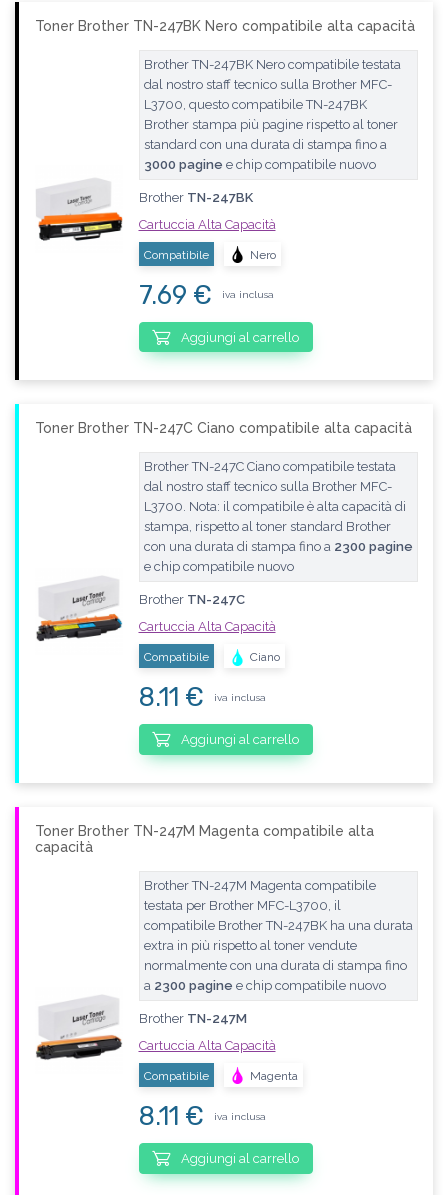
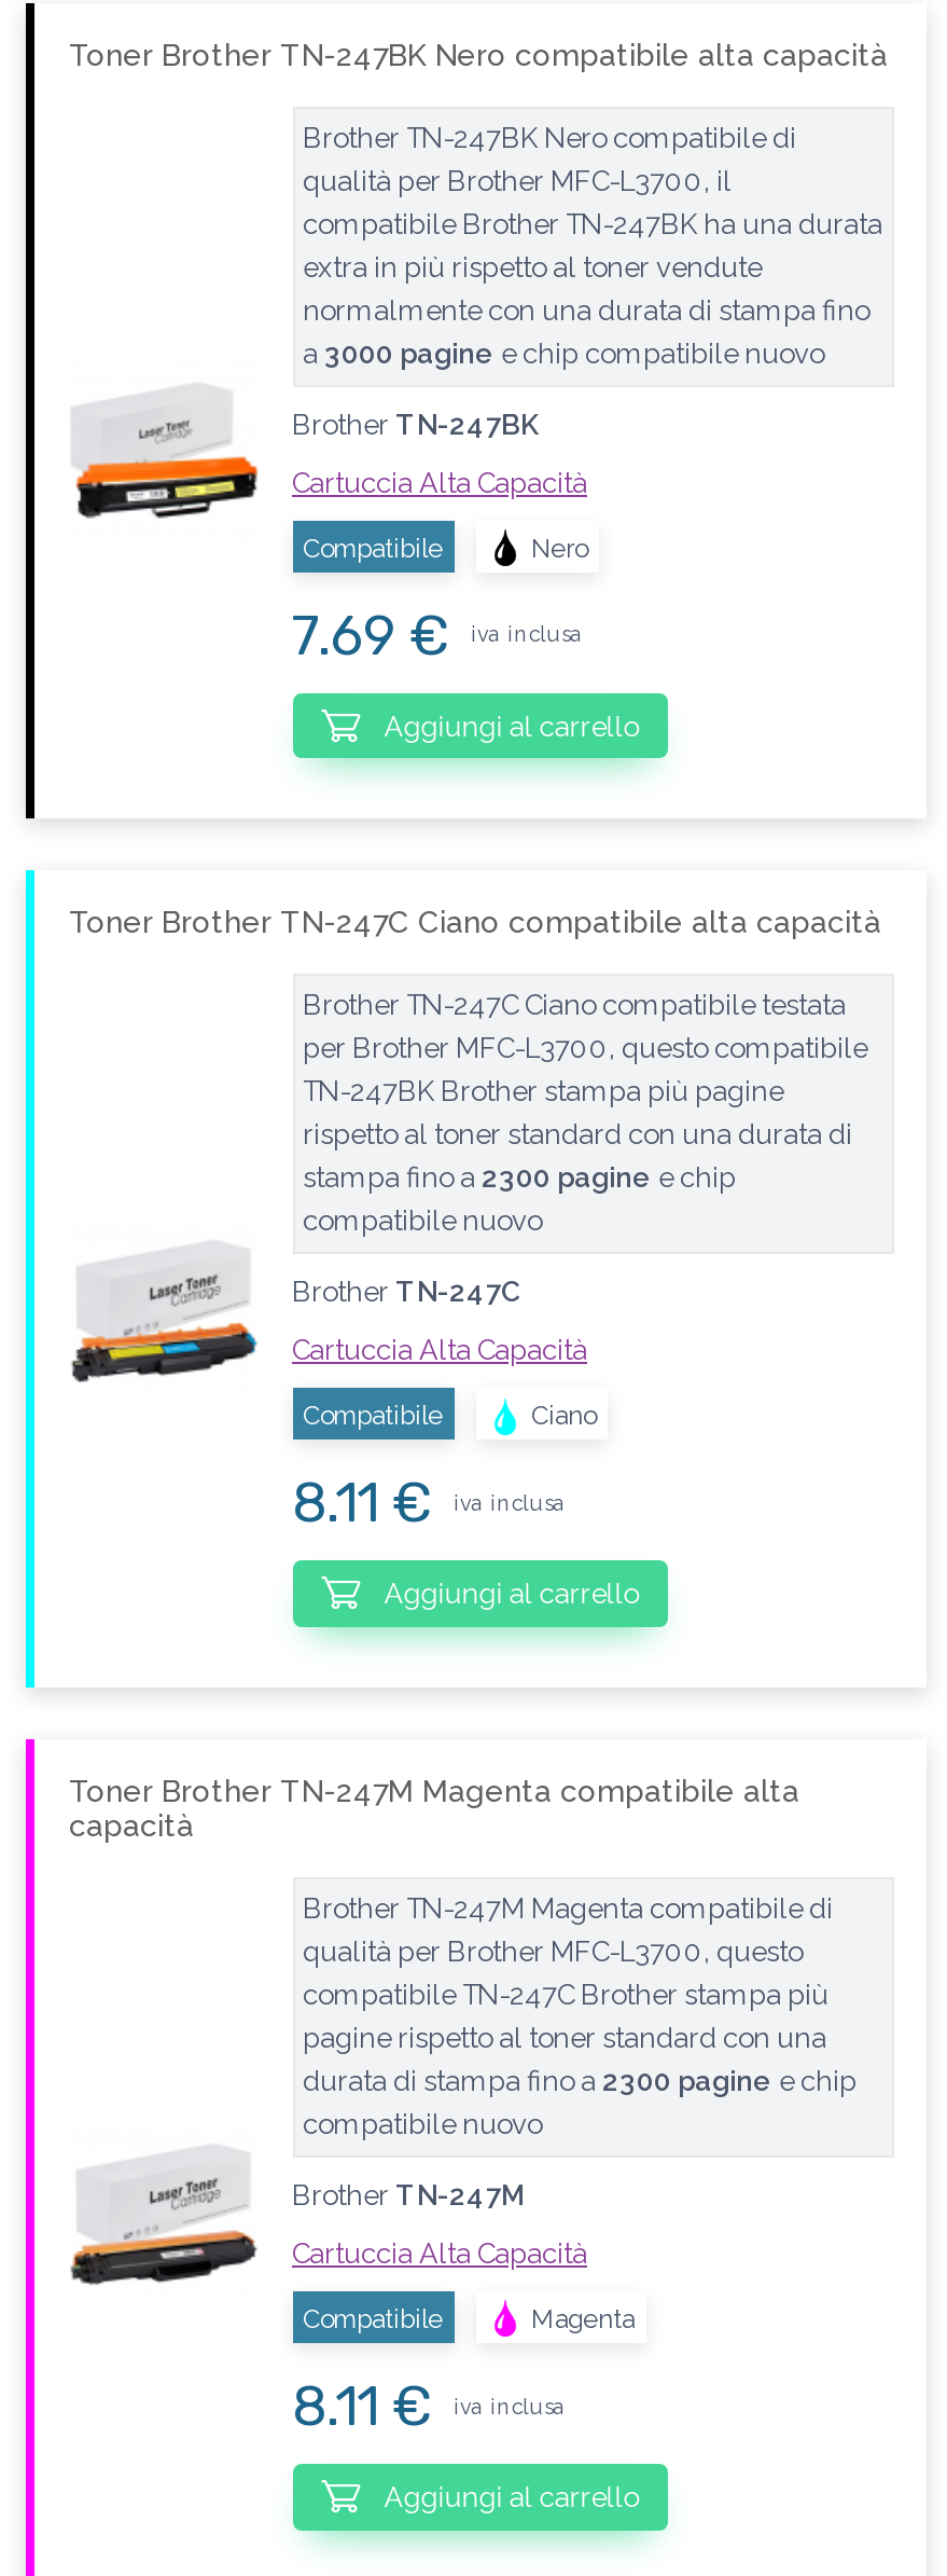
- Brother TN-247BK Nero compatibile testata
- dal nostro staff tecnico sulla Brother MFC-
- L3700, questo compatibile TN-247BK
- Brother stampa più pagine rispetto al toner
- standard con una durata di stampa fino a
- 3000 pagine e chip compatibile nuovo
+ Brother TN-247BK Nero compatibile di
+ qualità per Brother MFC-L3700, il
+ a 3000 pagine e chip compatibile nuovo

- dal nostro staff tecnico sulla Brother MFC-
- L3700. Nota: il compatibile è alta capacità di
- stampa, rispetto al toner standard Brother
- con una durata di stampa fino a 2300 pagine
- e chip compatibile nuovo
+ per Brother MFC-L3700, questo compatibile
+ TN-247BK Brother stampa più pagine
+ rispetto al toner standard con una durata di
+ stampa fino a 2300 pagine e chip
+ compatibile nuovo

- Brother TN-247M Magenta compatibile
- testata per Brother MFC-L3700, il
- a 2300 pagine e chip compatibile nuovo
+ Brother TN-247M Magenta compatibile di
+ qualità per Brother MFC-L3700, questo
+ compatibile TN-247C Brother stampa più
+ pagine rispetto al toner standard con una
+ durata di stampa fino a 2300 pagine e chip
+ compatibile nuovo

moved up: compatibile Brother TN-247BK ha una durata | extra in più rispetto al toner vendute | normalmente con una durata di stampa fino
